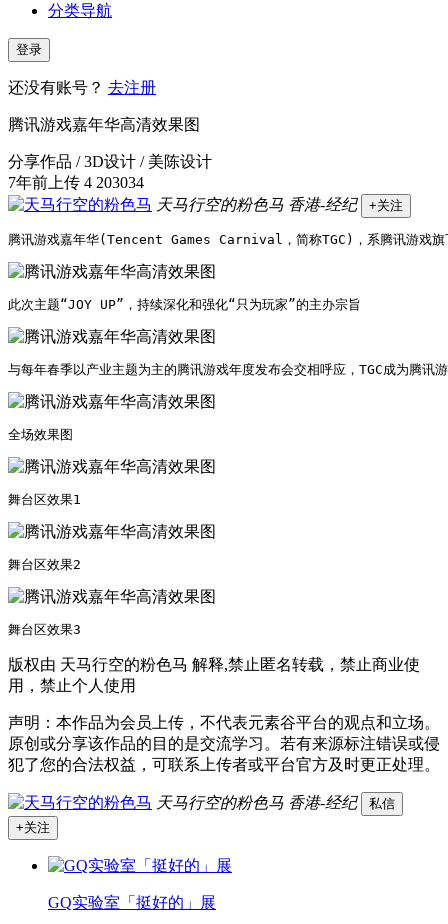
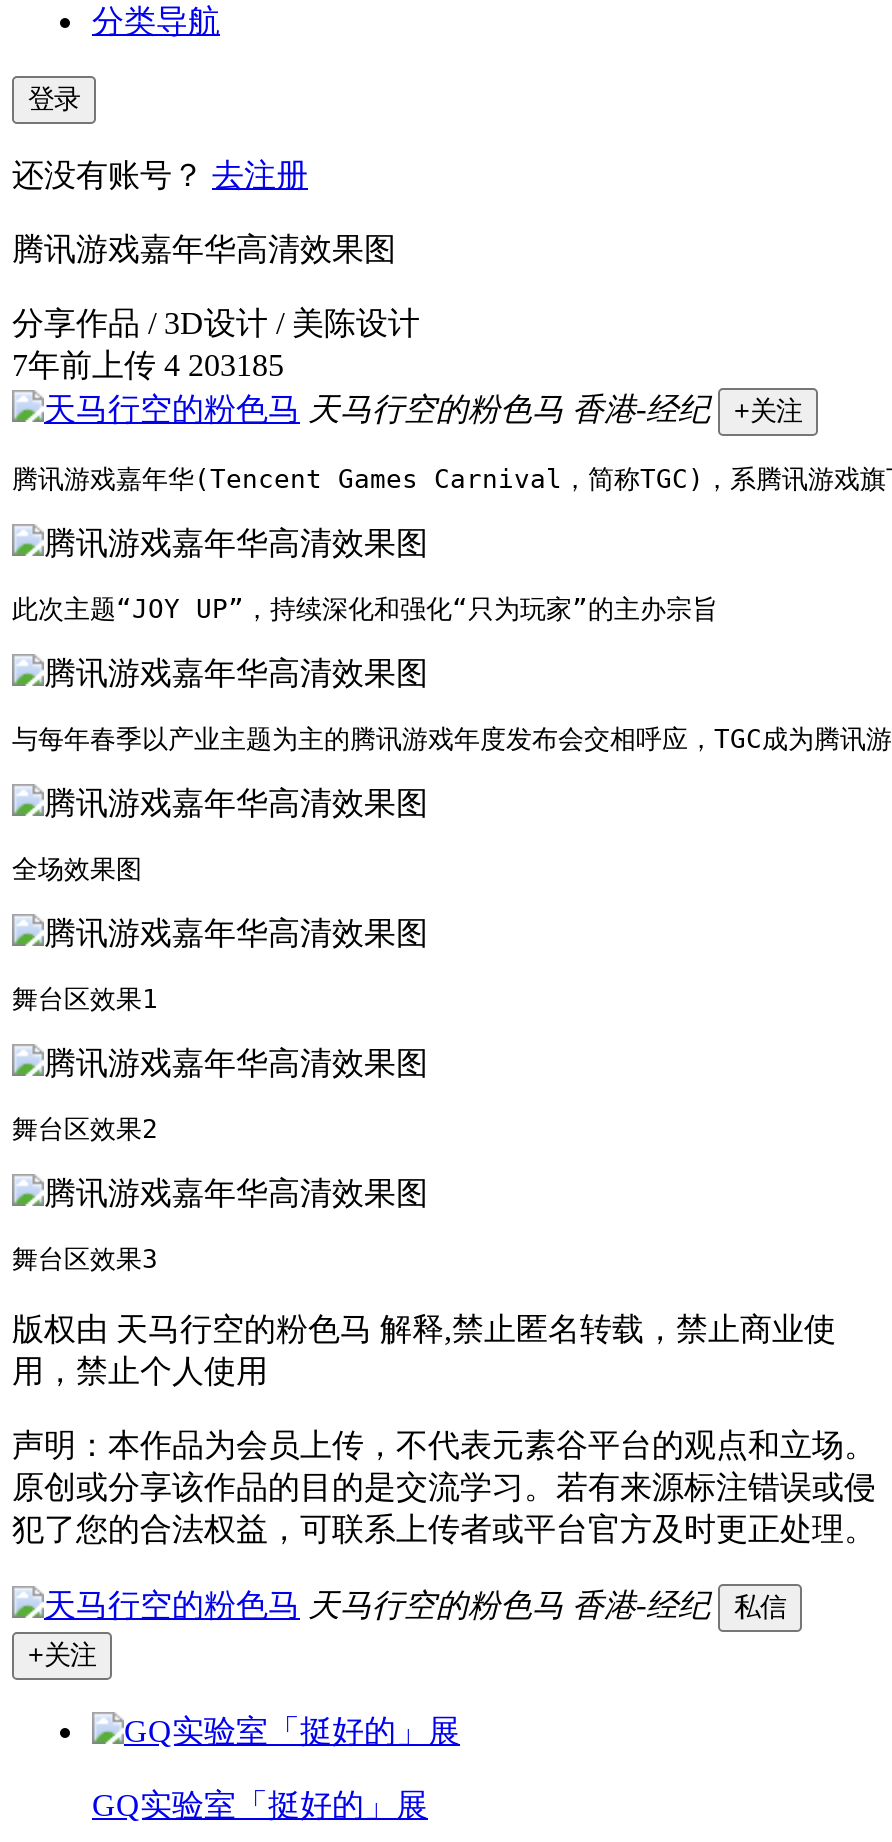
- 7年前上传 4 203034
+ 7年前上传 4 203185
